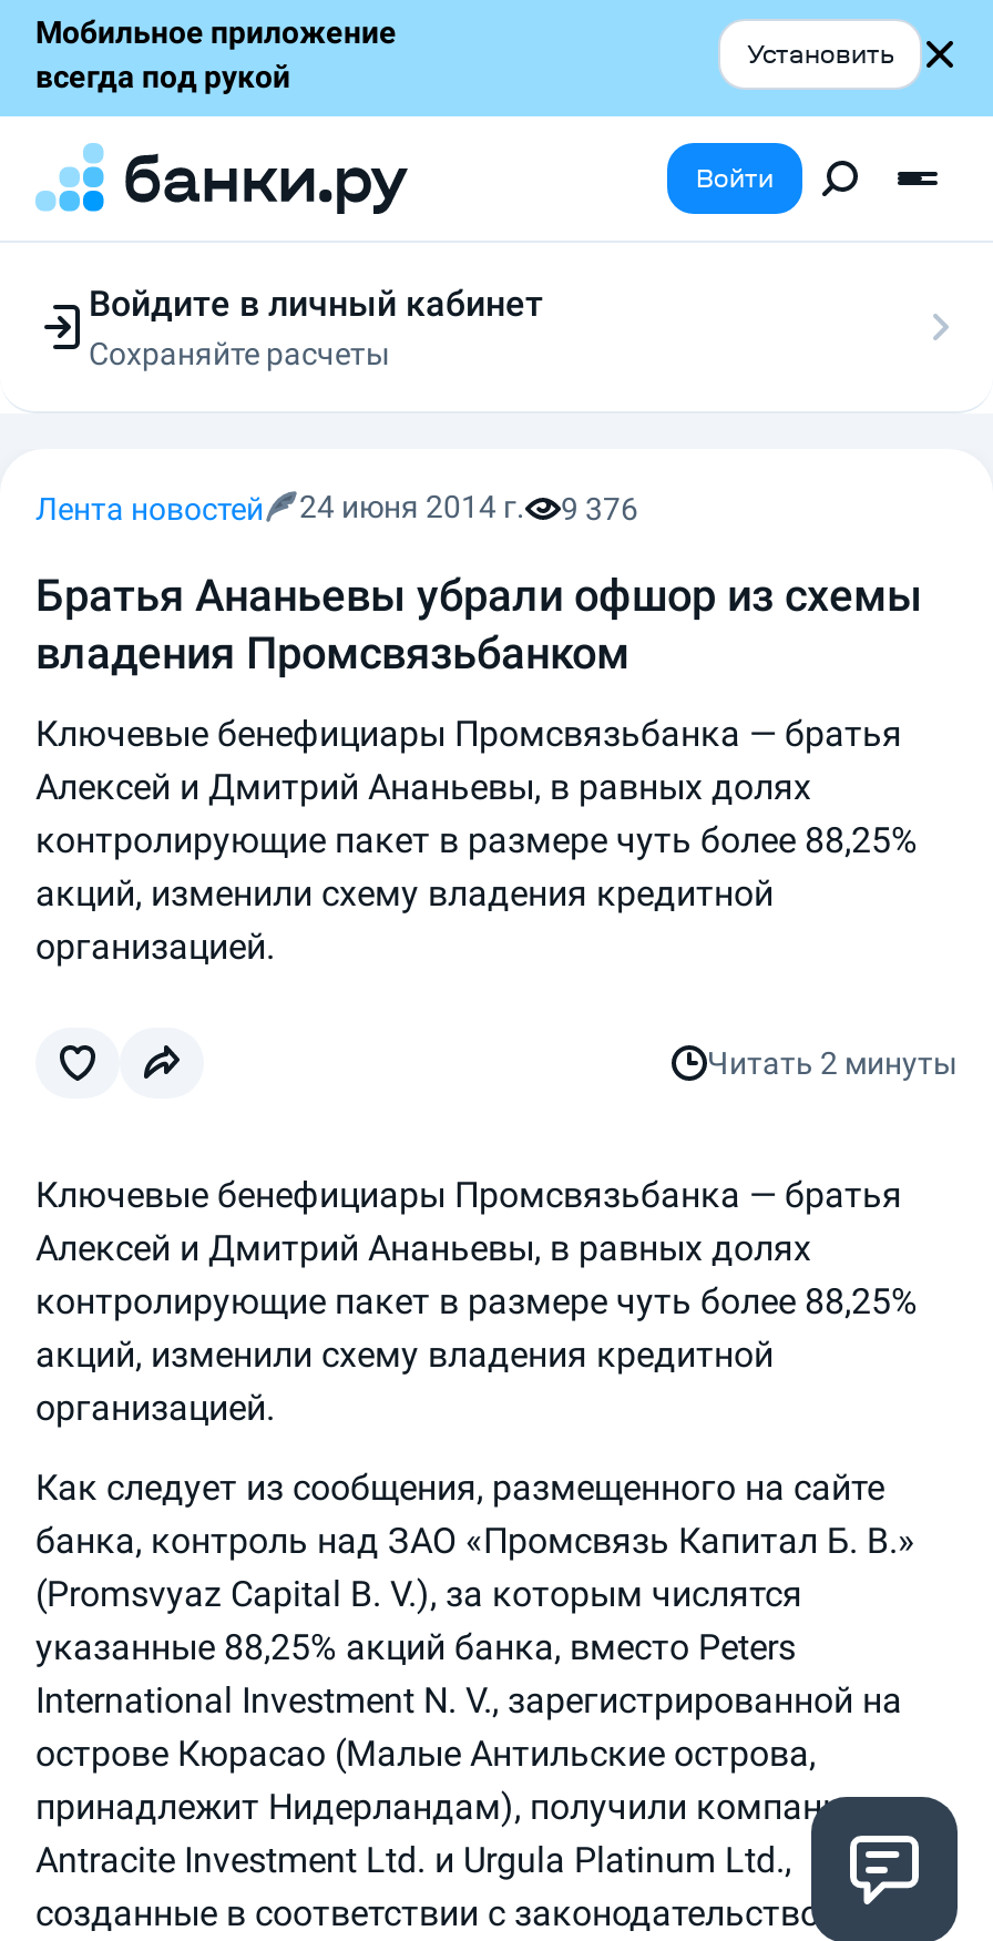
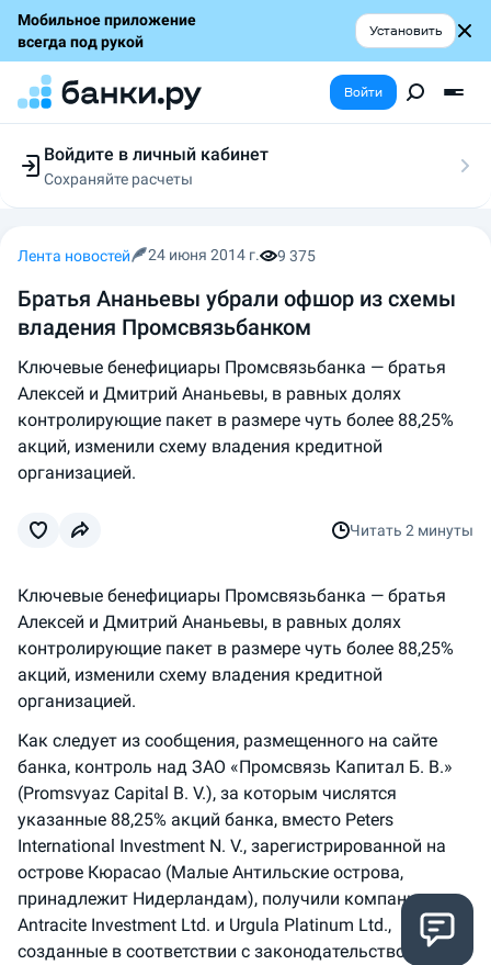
- Лента новостей 24 июня 2014 г. 9 376
+ Лента новостей 24 июня 2014 г. 9 375
